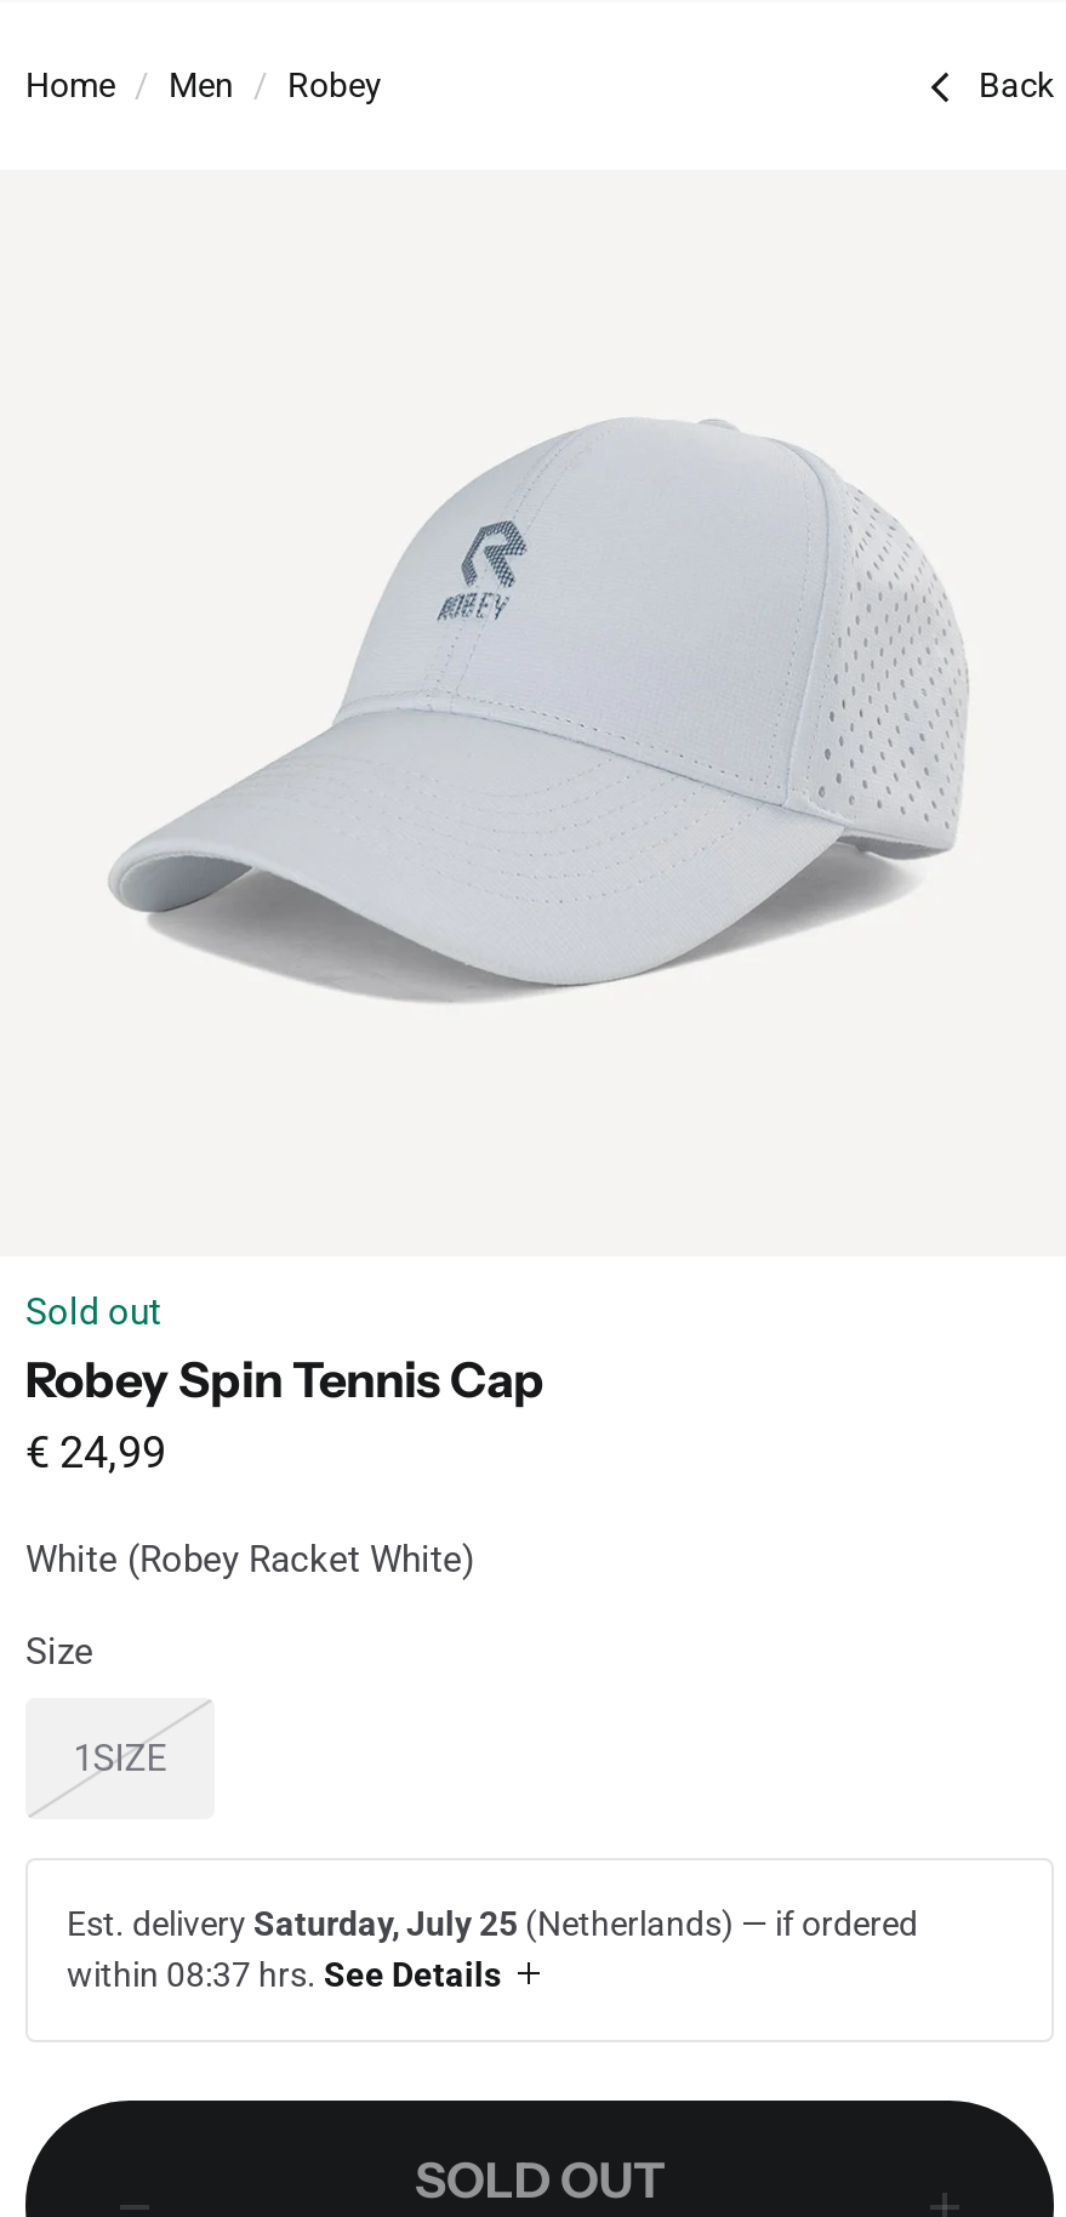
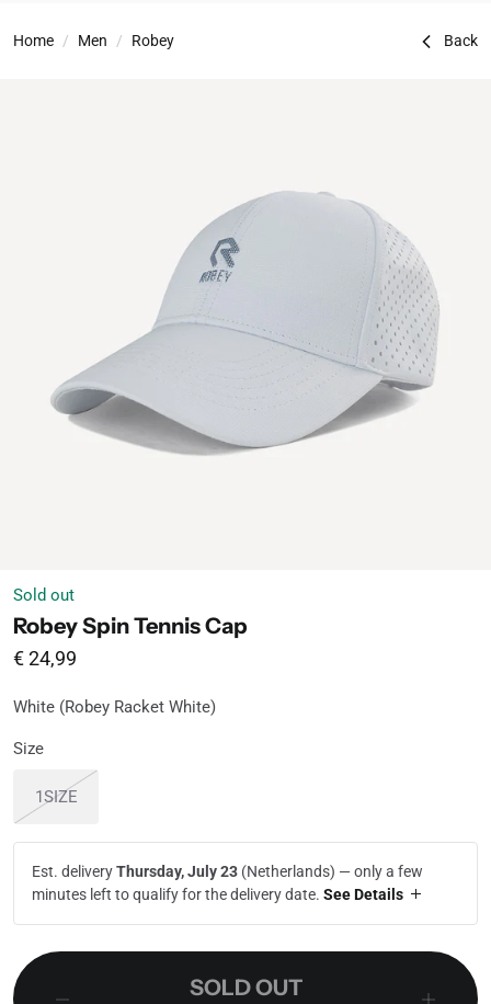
- Est. delivery Saturday, July 25 (Netherlands) — if ordered
- within 08:37 hrs. See Details
+ Est. delivery Thursday, July 23 (Netherlands) — only a few
+ minutes left to qualify for the delivery date. See Details
